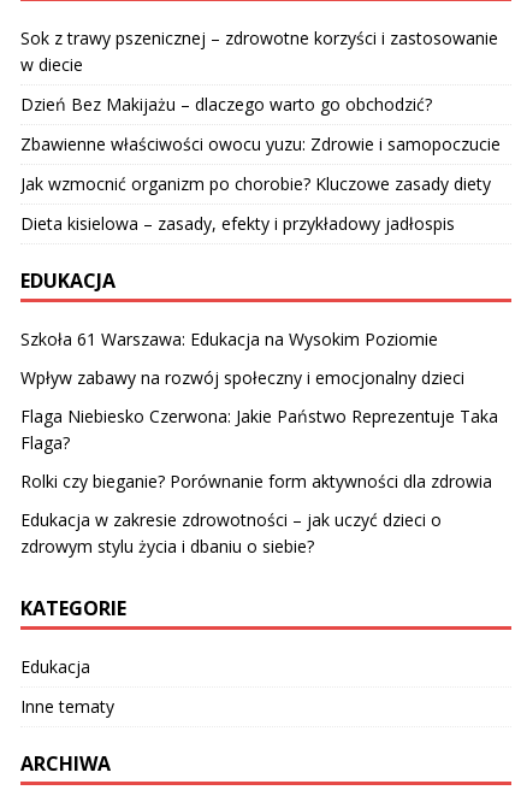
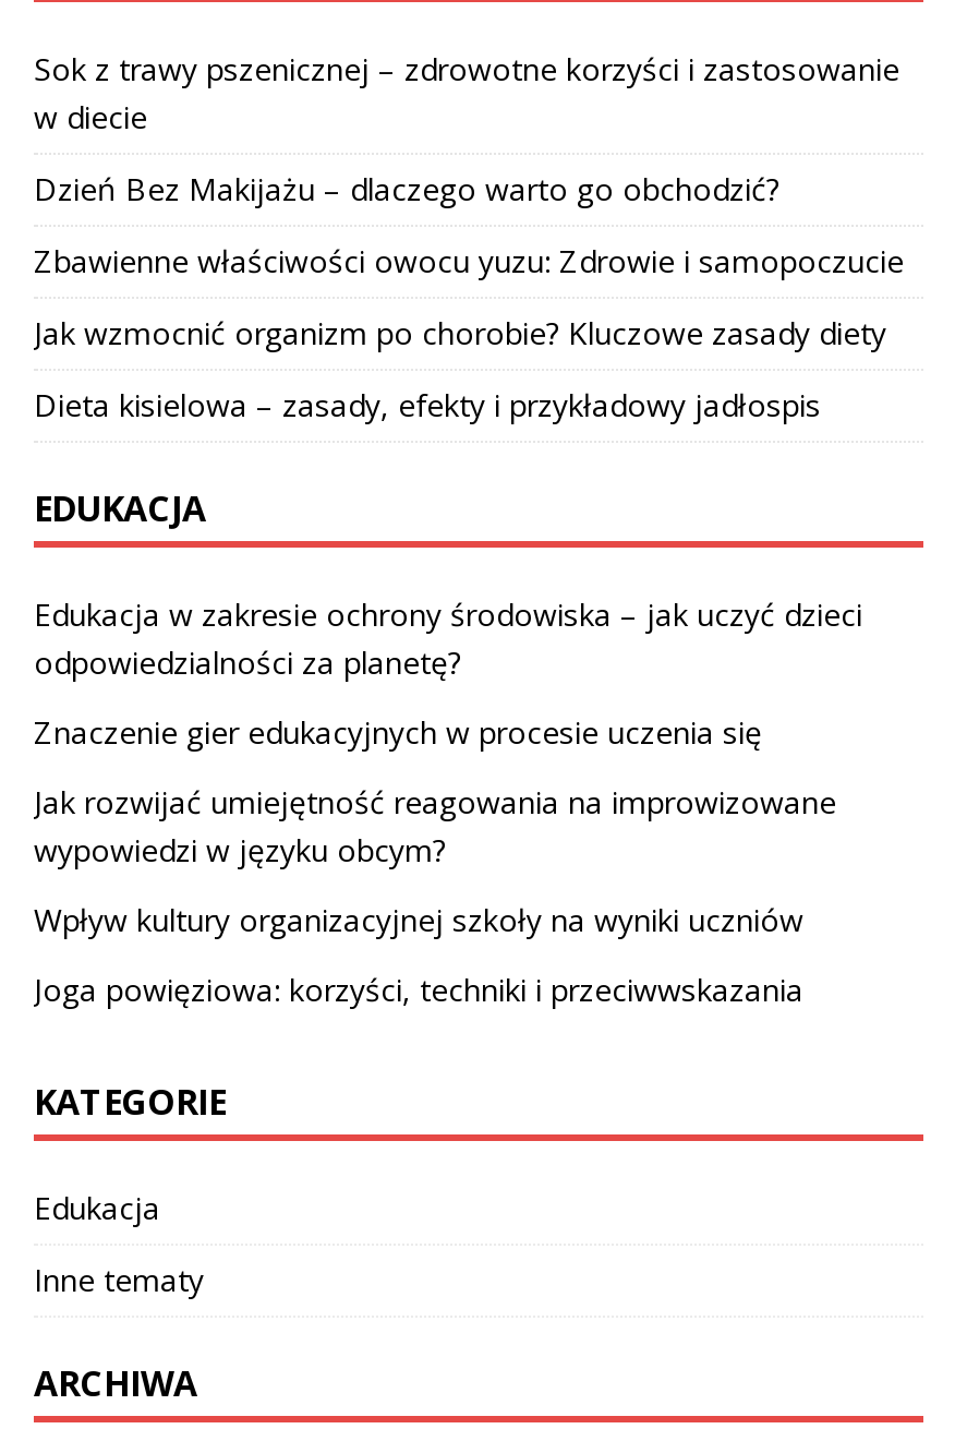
- Szkoła 61 Warszawa: Edukacja na Wysokim Poziomie
+ Edukacja w zakresie ochrony środowiska – jak uczyć dzieci
+ odpowiedzialności za planetę?

- Wpływ zabawy na rozwój społeczny i emocjonalny dzieci
+ Znaczenie gier edukacyjnych w procesie uczenia się

- Flaga Niebiesko Czerwona: Jakie Państwo Reprezentuje Taka
- Flaga?
+ Jak rozwijać umiejętność reagowania na improwizowane
+ wypowiedzi w języku obcym?

- Rolki czy bieganie? Porównanie form aktywności dla zdrowia
+ Wpływ kultury organizacyjnej szkoły na wyniki uczniów

- Edukacja w zakresie zdrowotności – jak uczyć dzieci o
- zdrowym stylu życia i dbaniu o siebie?
+ Joga powięziowa: korzyści, techniki i przeciwwskazania
